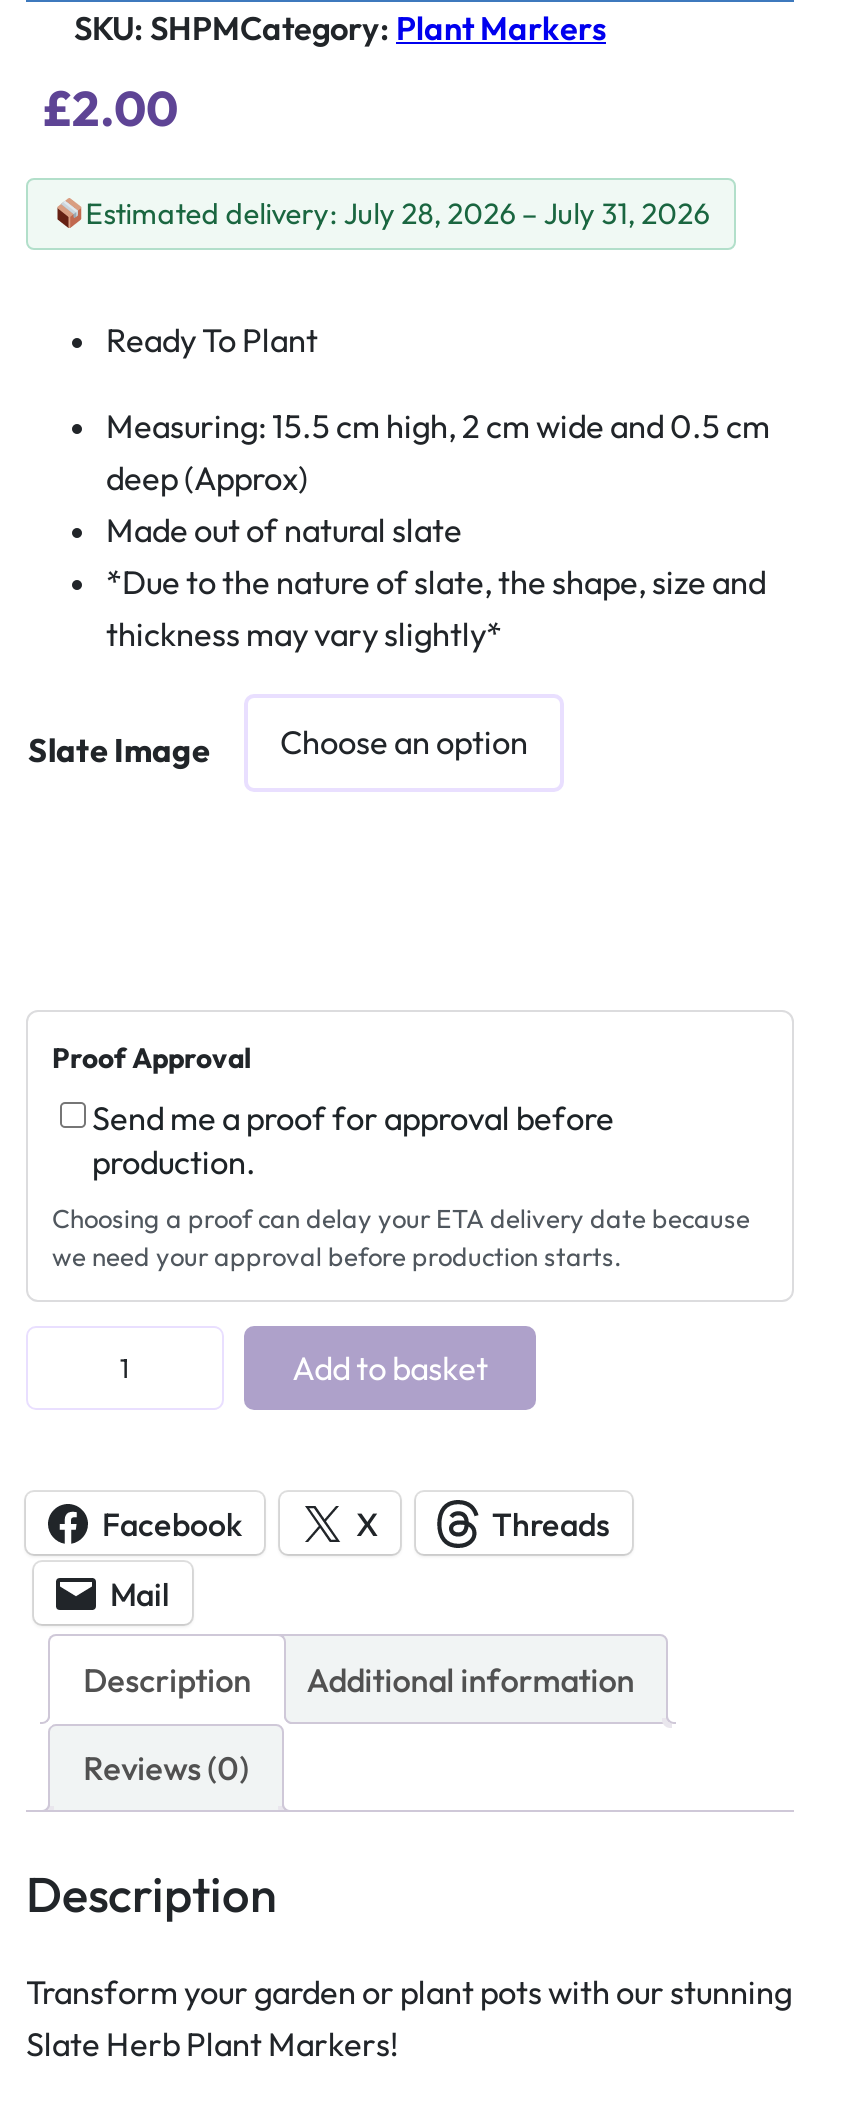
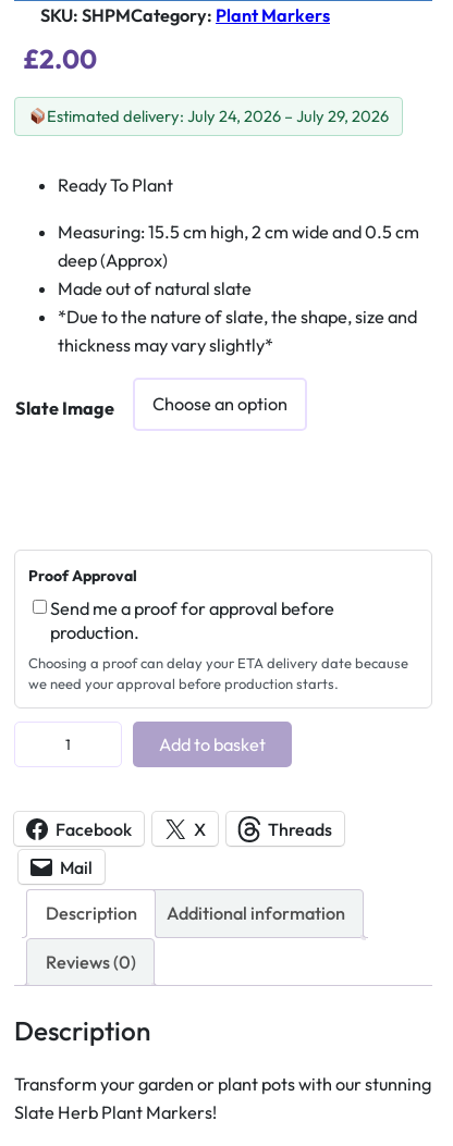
- Estimated delivery: July 28, 2026 – July 31, 2026
+ Estimated delivery: July 24, 2026 – July 29, 2026
